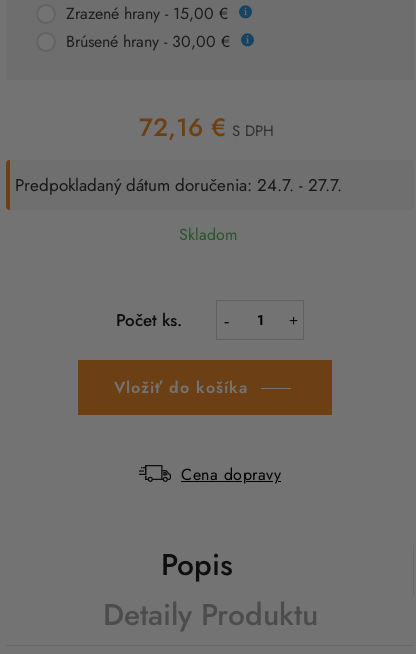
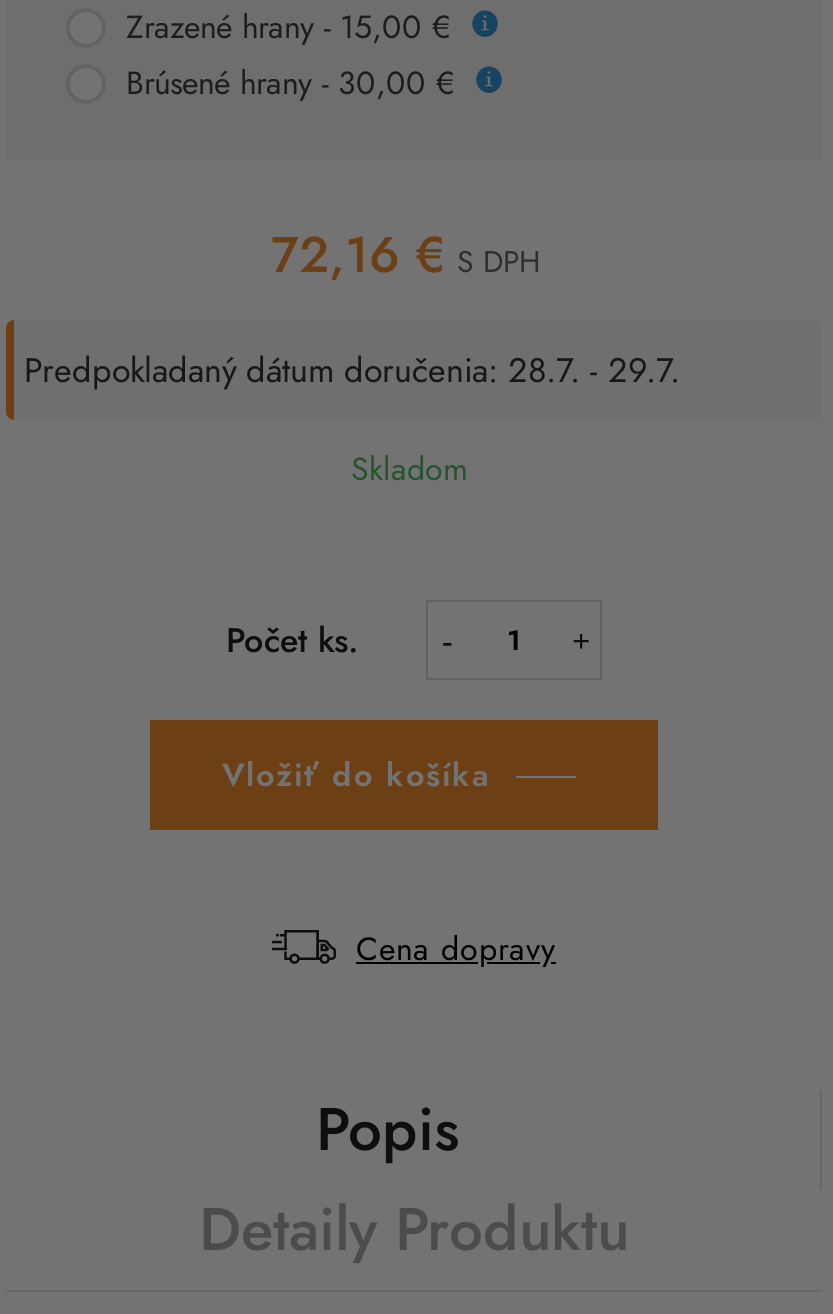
- Predpokladaný dátum doručenia: 24.7. - 27.7.
+ Predpokladaný dátum doručenia: 28.7. - 29.7.
